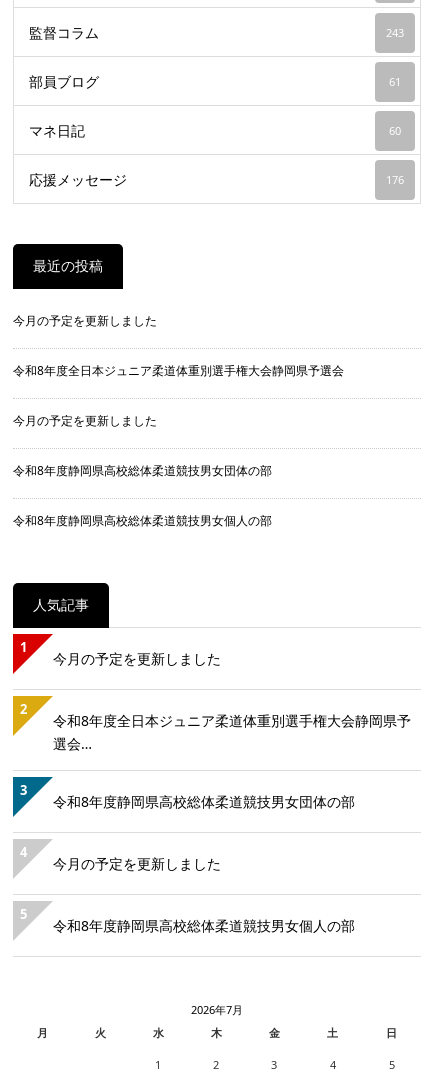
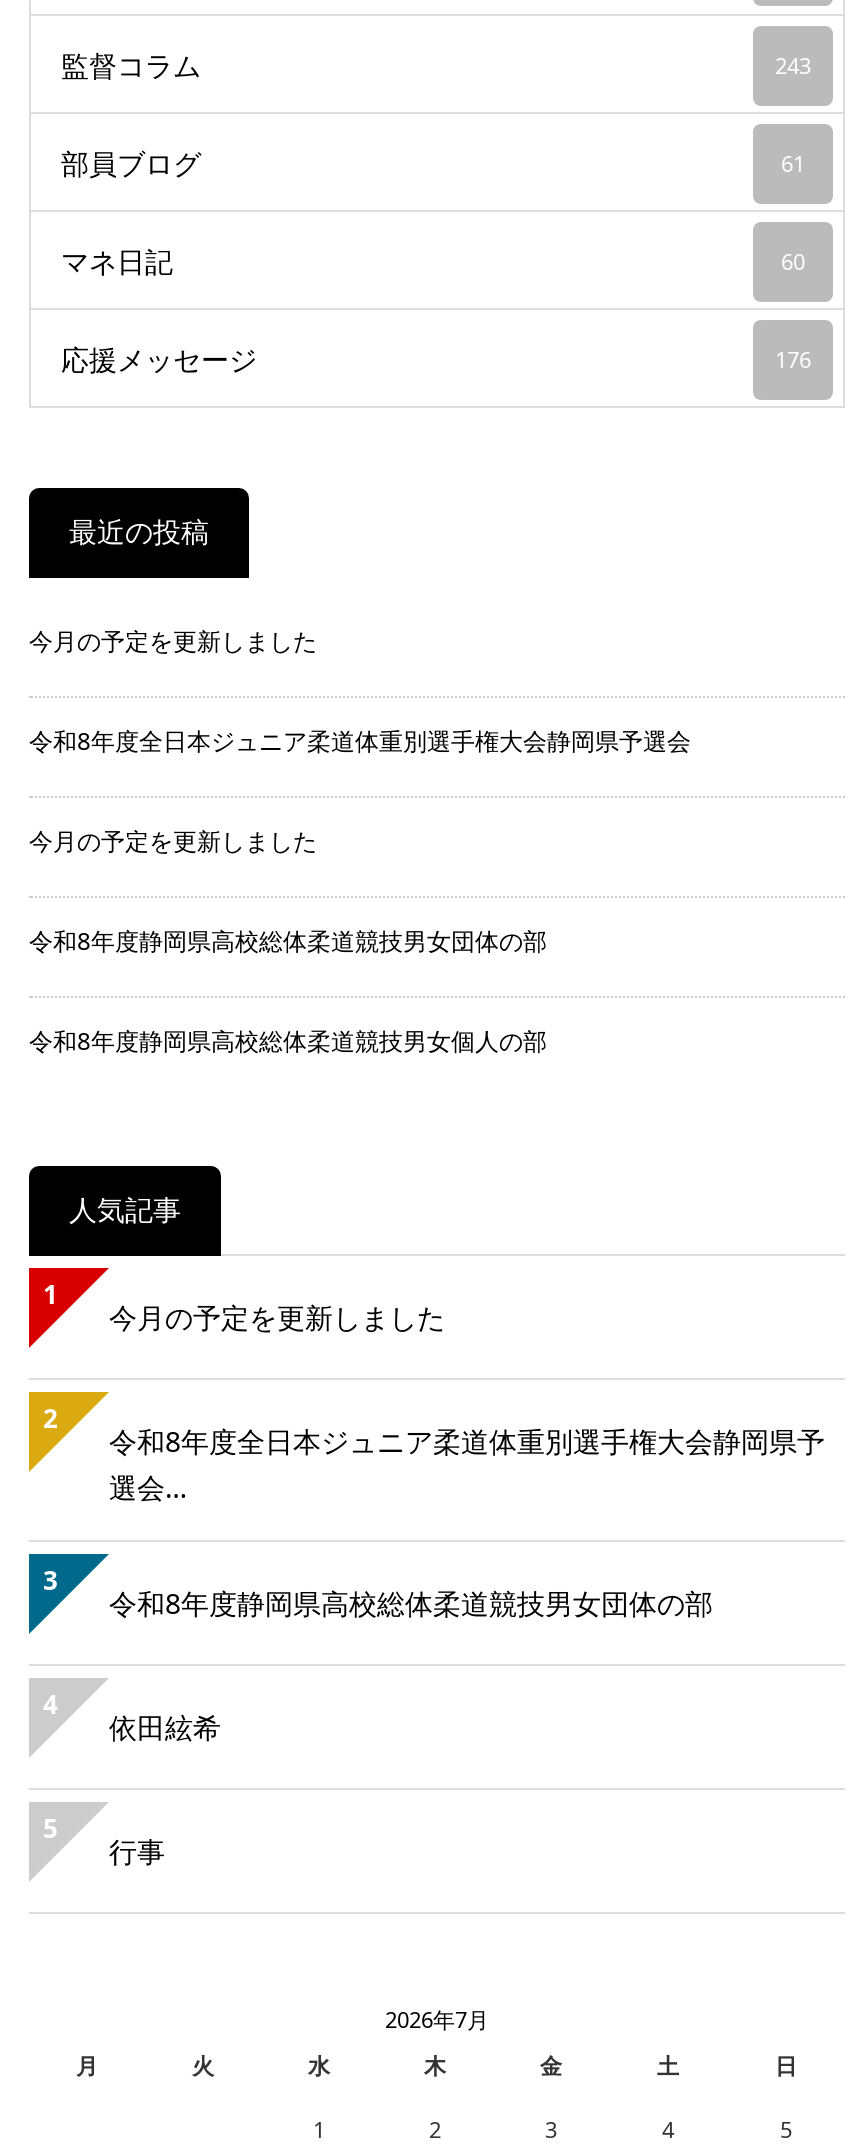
- 今月の予定を更新しました
+ 依田絃希

- 令和8年度静岡県高校総体柔道競技男女個人の部
+ 行事
